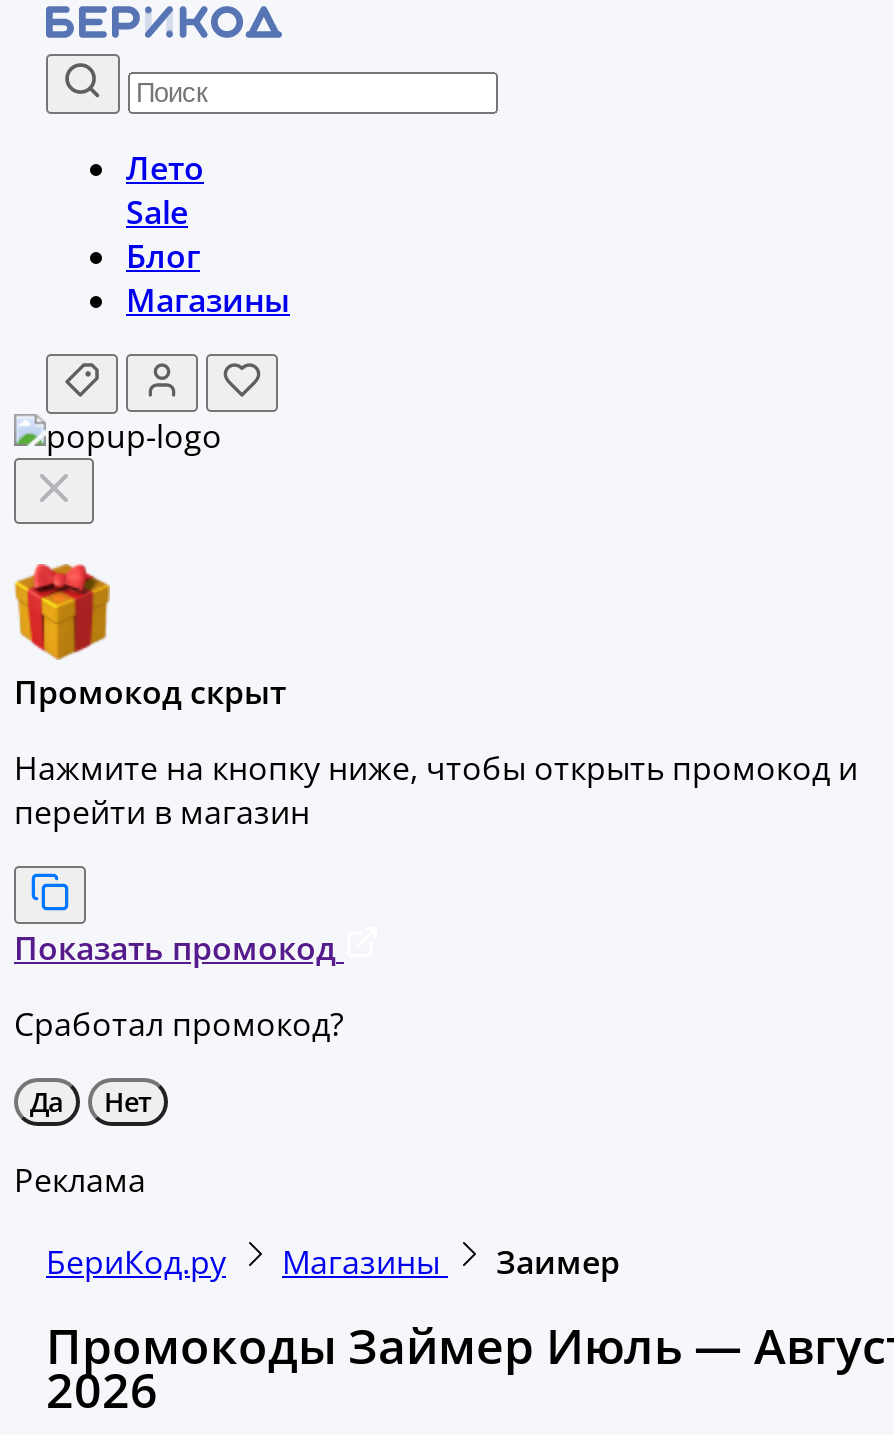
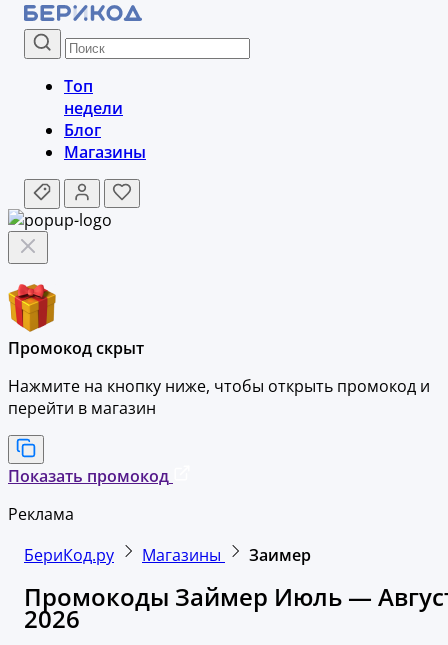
- Лето
- Sale
+ Топ
+ недели

- Сработал промокод?
- Да
- Нет
